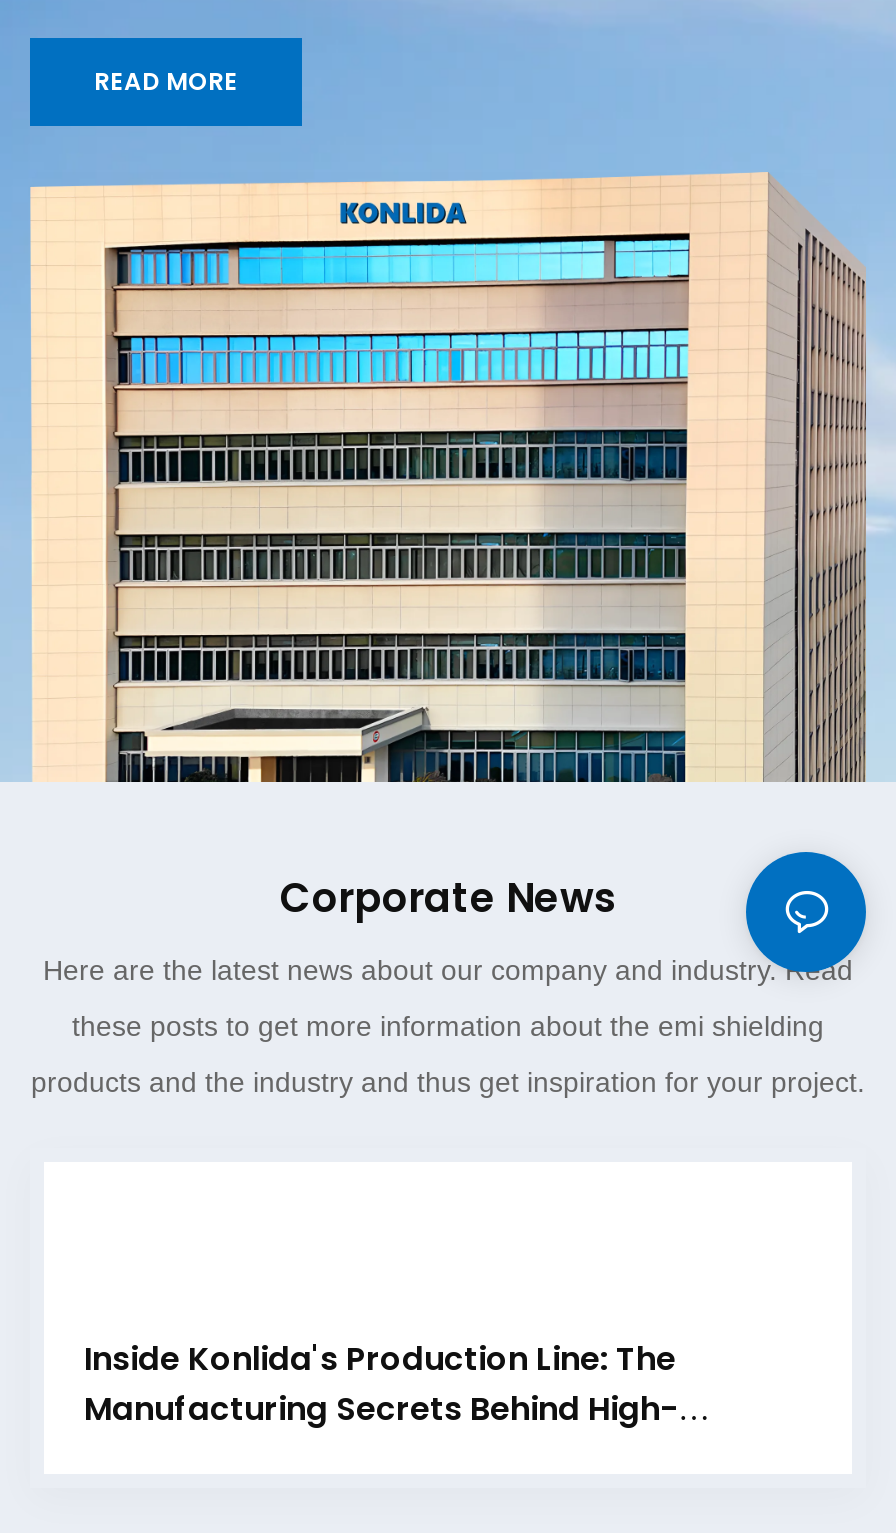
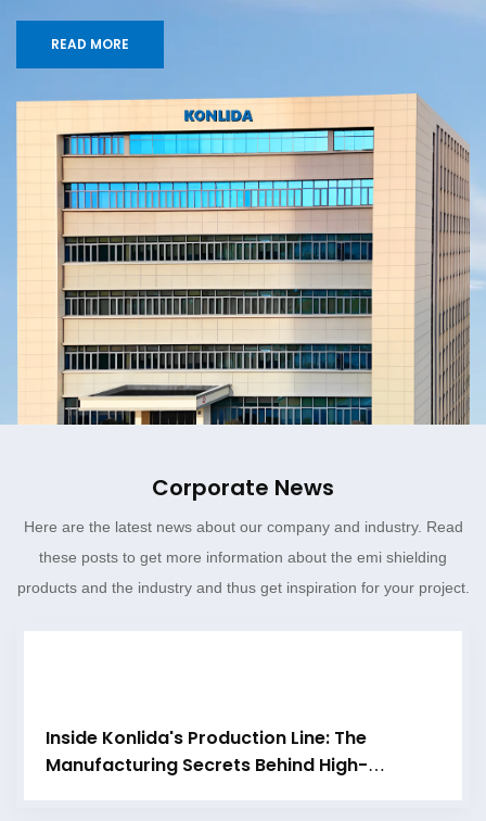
- [image]
